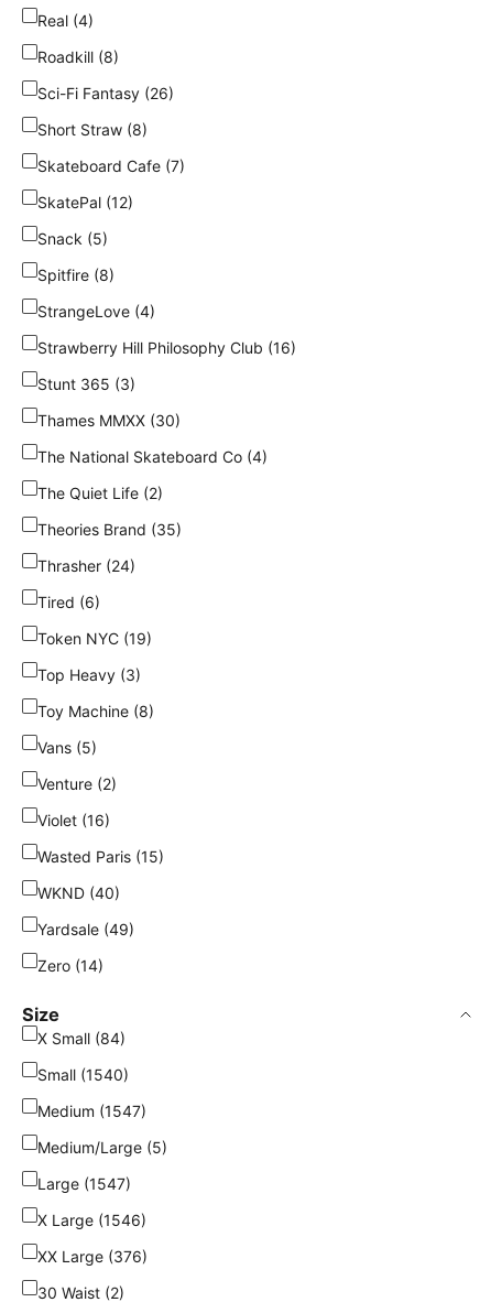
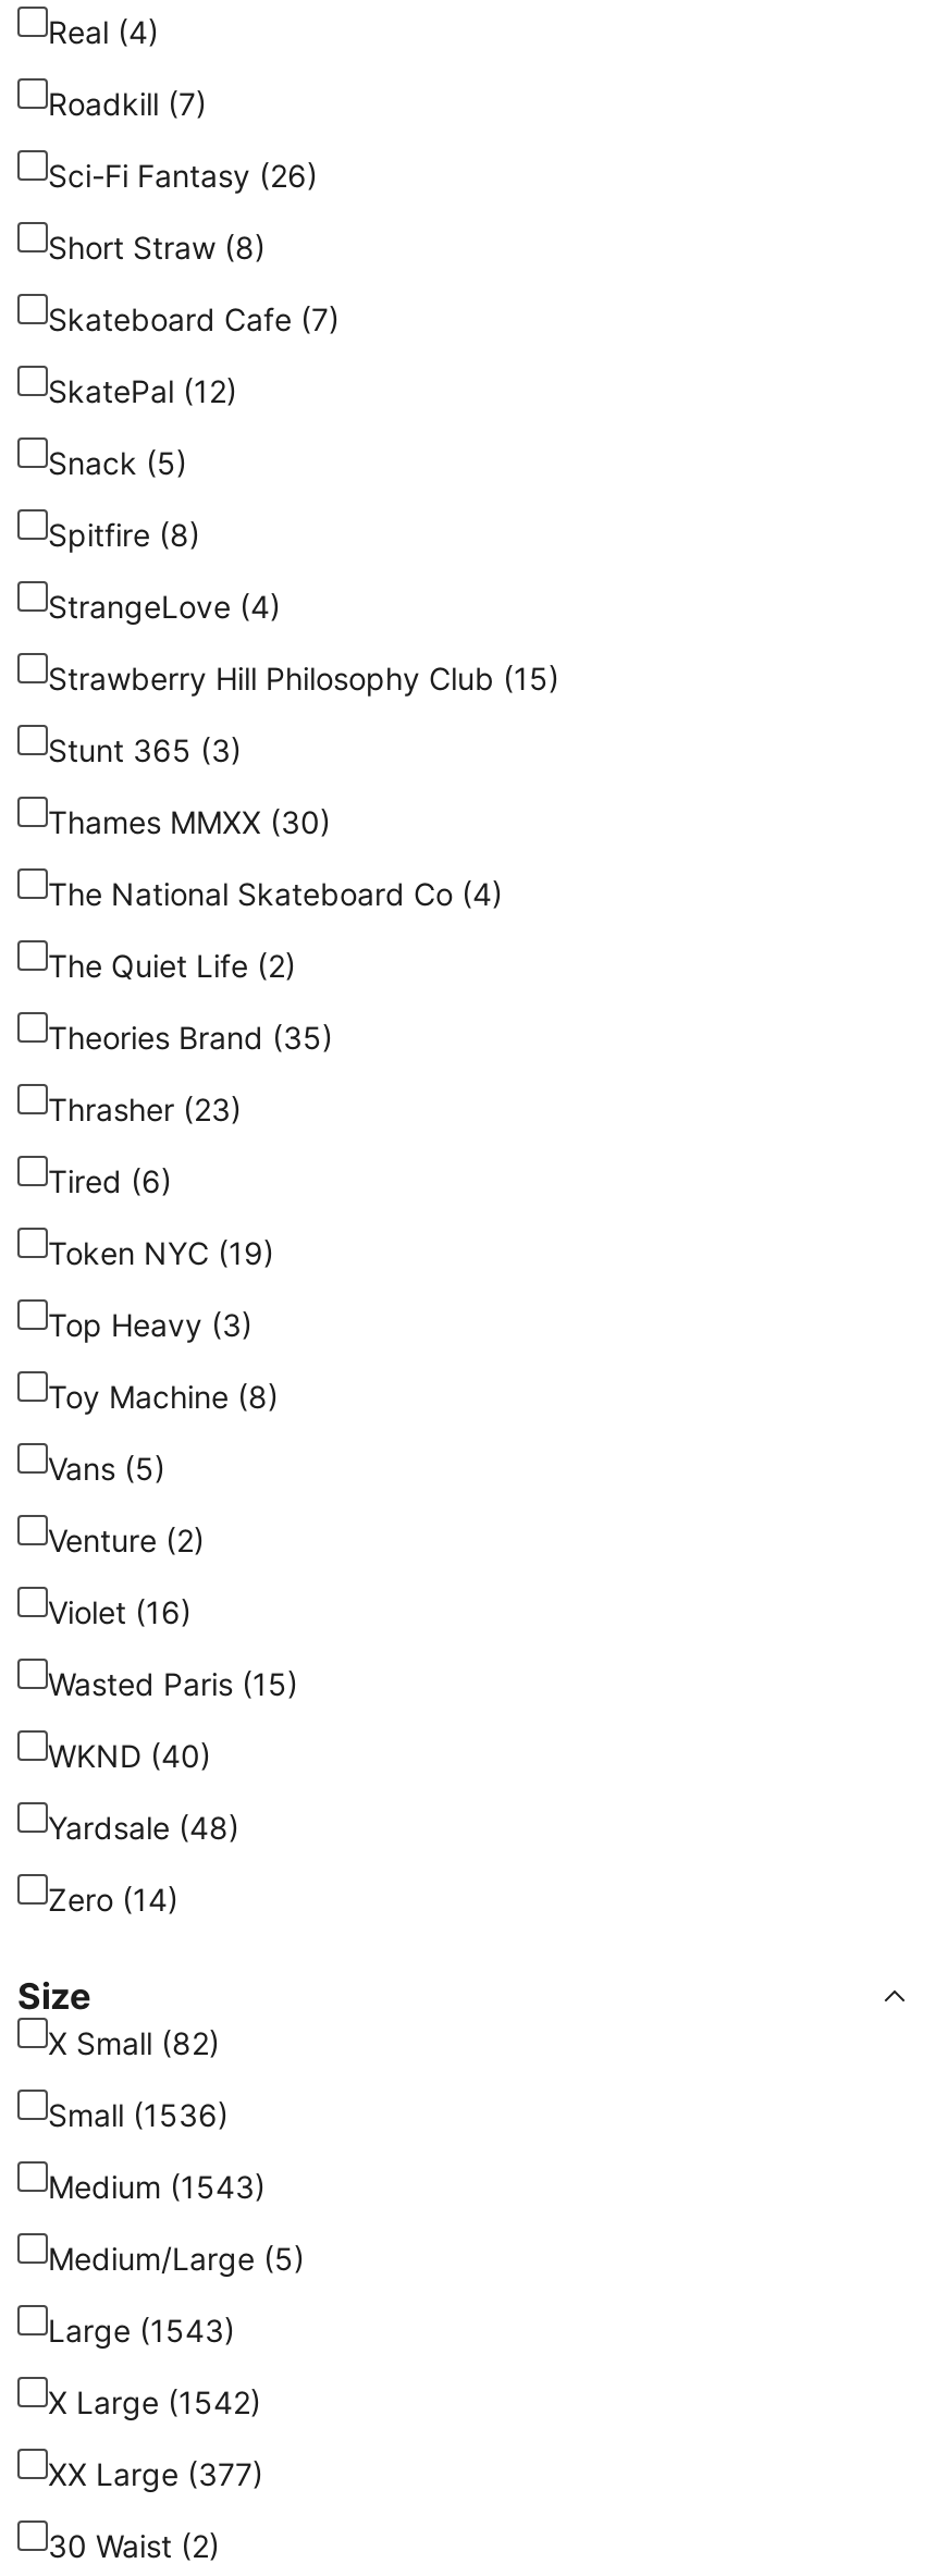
- Roadkill (8)
+ Roadkill (7)

- Strawberry Hill Philosophy Club (16)
+ Strawberry Hill Philosophy Club (15)

- Thrasher (24)
+ Thrasher (23)

- Yardsale (49)
+ Yardsale (48)

- X Small (84)
+ X Small (82)

- Small (1540)
+ Small (1536)

- Medium (1547)
+ Medium (1543)

- Large (1547)
+ Large (1543)

- X Large (1546)
+ X Large (1542)

- XX Large (376)
+ XX Large (377)
